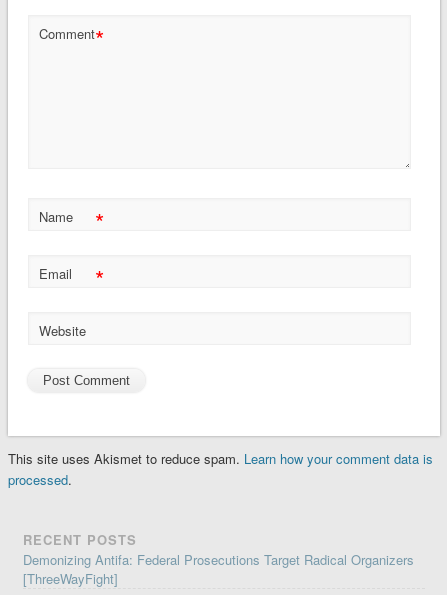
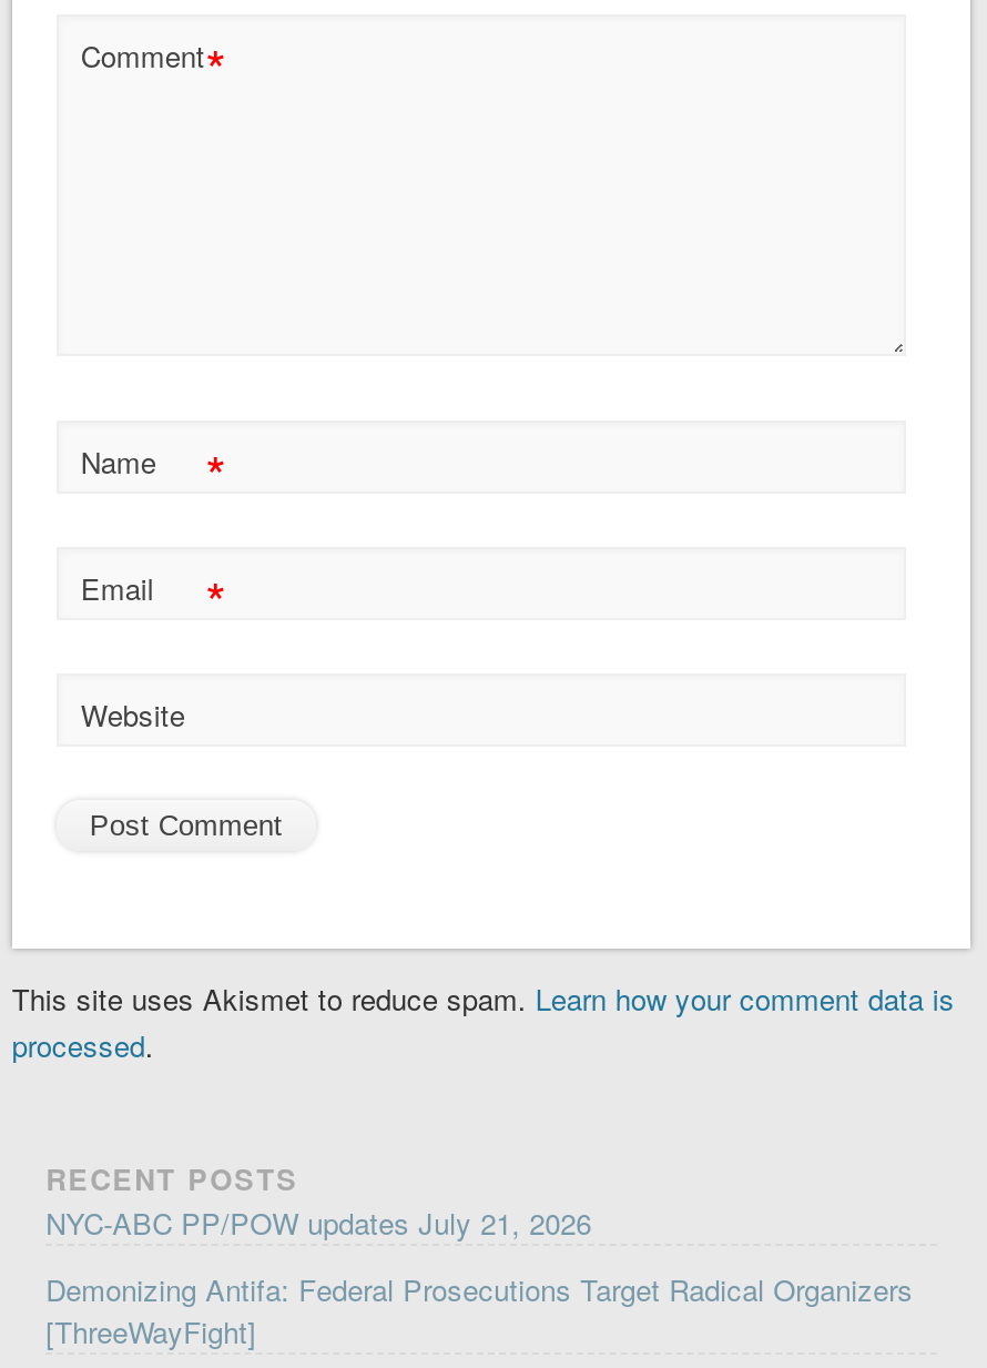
+ NYC-ABC PP/POW updates July 21, 2026
